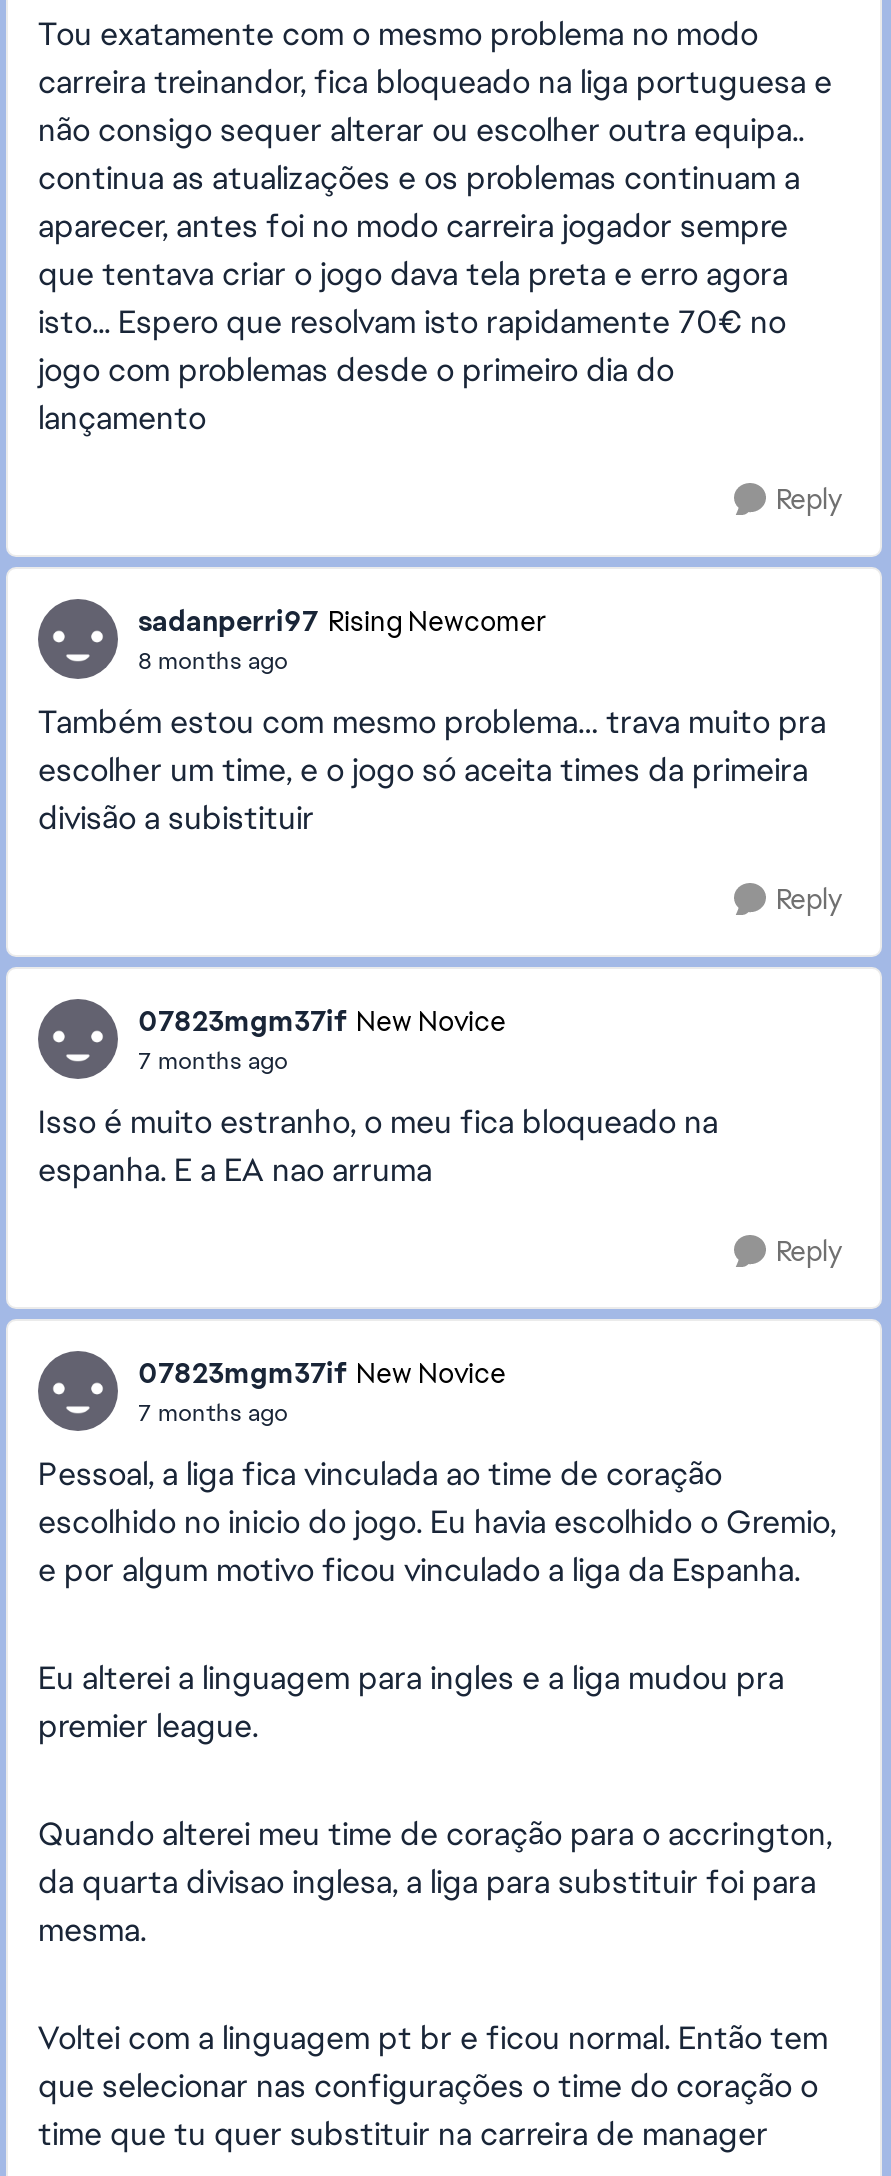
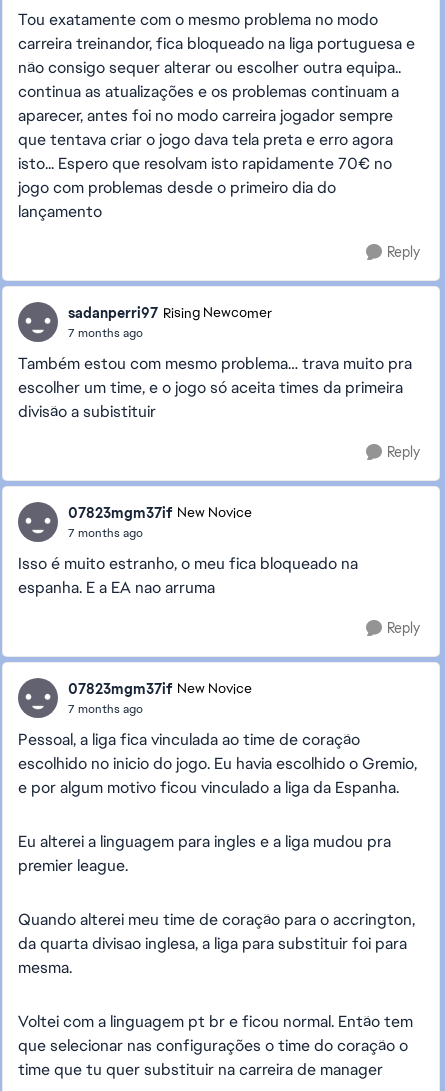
- 8 months ago
+ 7 months ago
